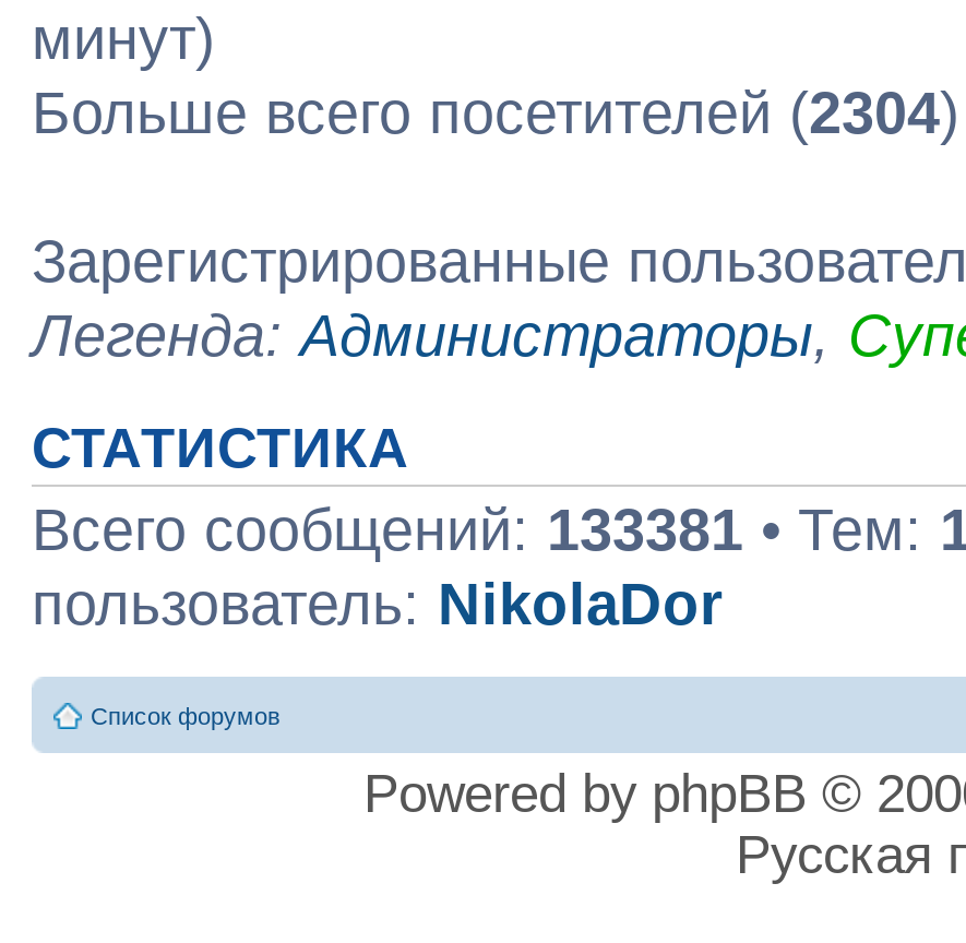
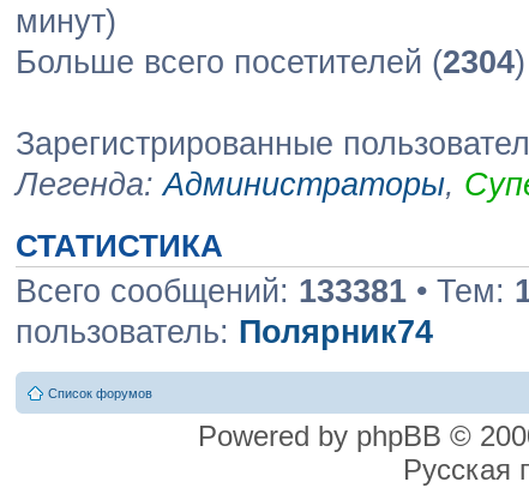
- пользователь: NikolaDor
+ пользователь: Полярник74
